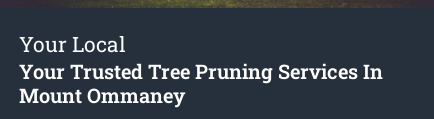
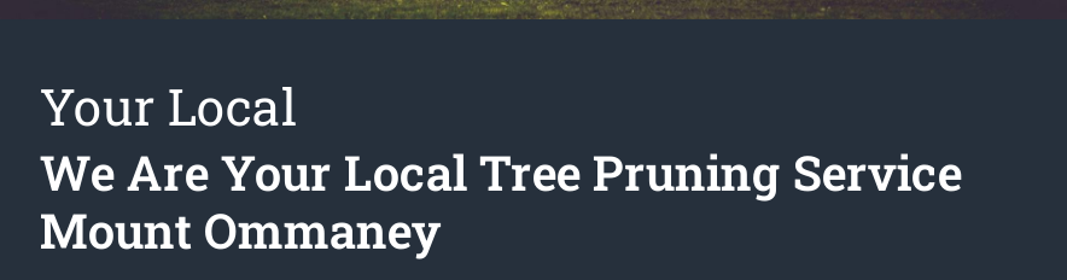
- Your Trusted Tree Pruning Services In
+ We Are Your Local Tree Pruning Service
